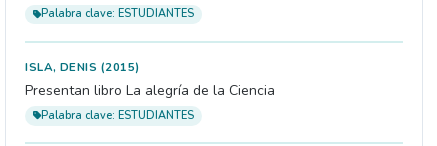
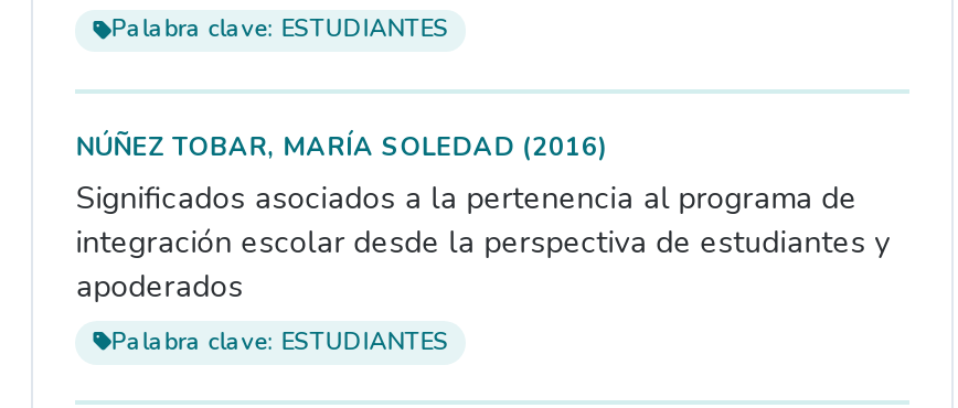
- ISLA, DENIS (2015)
- Presentan libro La alegría de la Ciencia
+ NÚÑEZ TOBAR, MARÍA SOLEDAD (2016)
+ Significados asociados a la pertenencia al programa de
+ integración escolar desde la perspectiva de estudiantes y
+ apoderados
